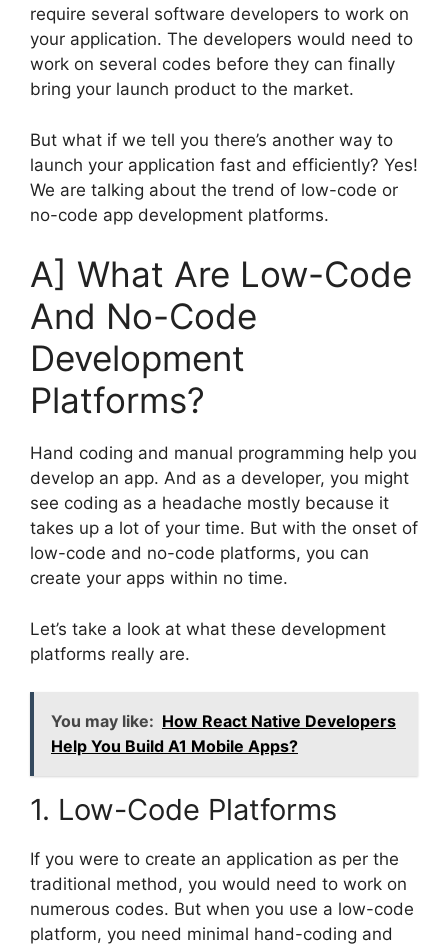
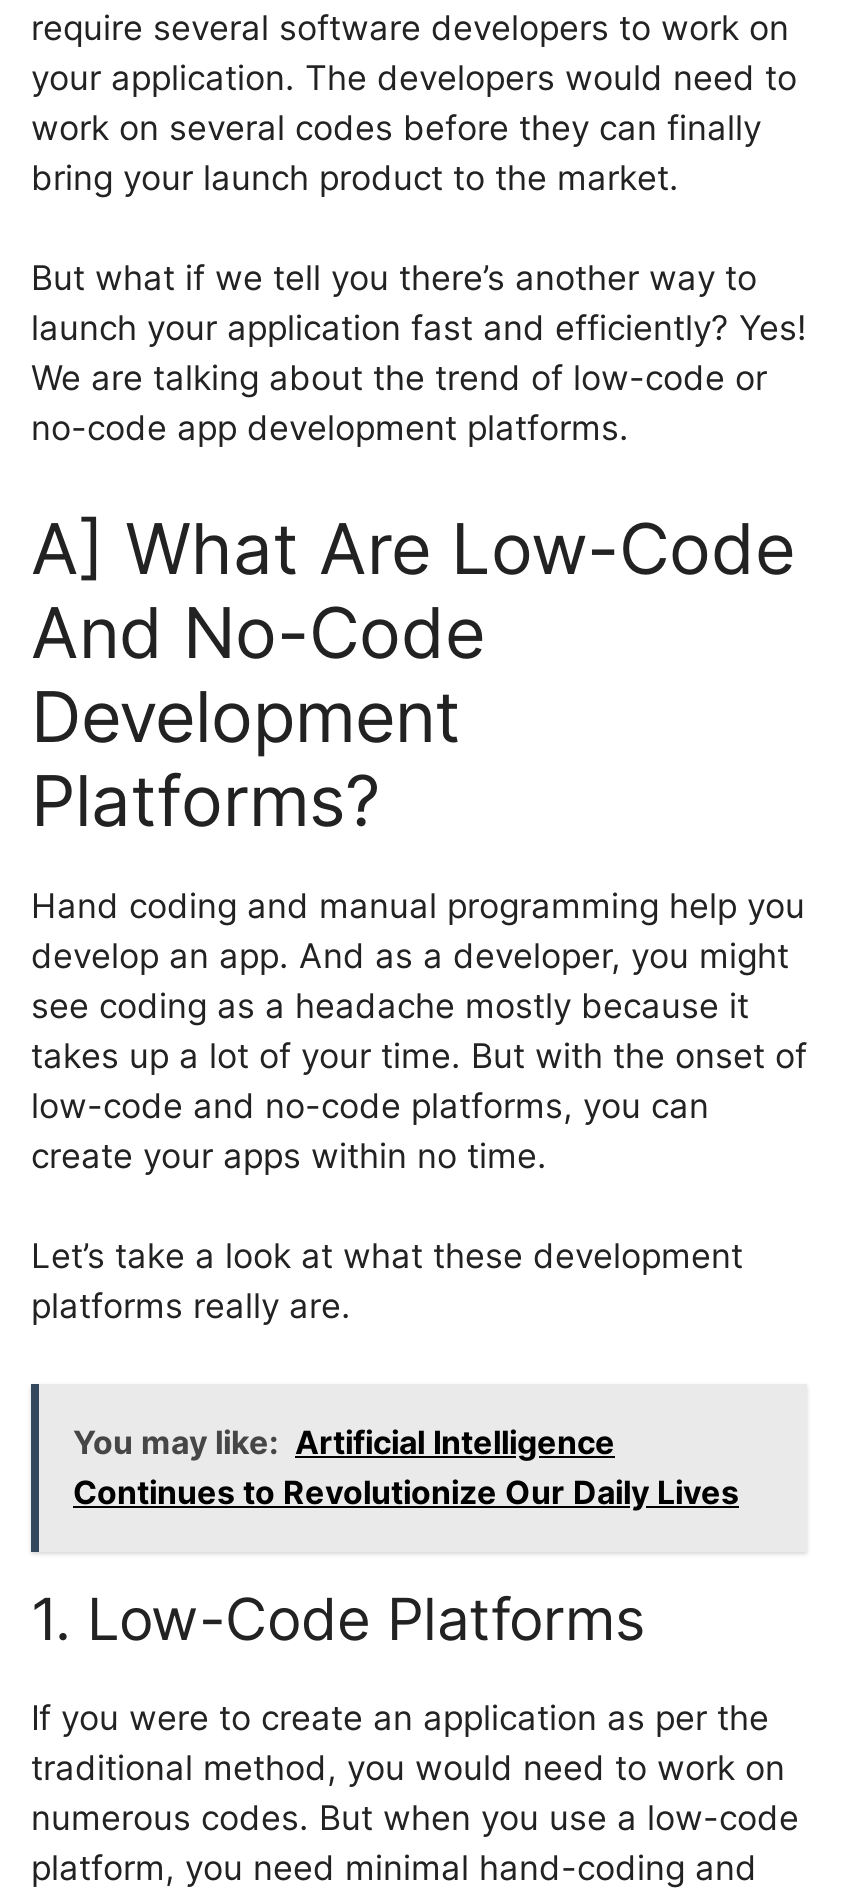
- You may like: How React Native Developers
- Help You Build A1 Mobile Apps?
+ You may like: Artificial Intelligence
+ Continues to Revolutionize Our Daily Lives
